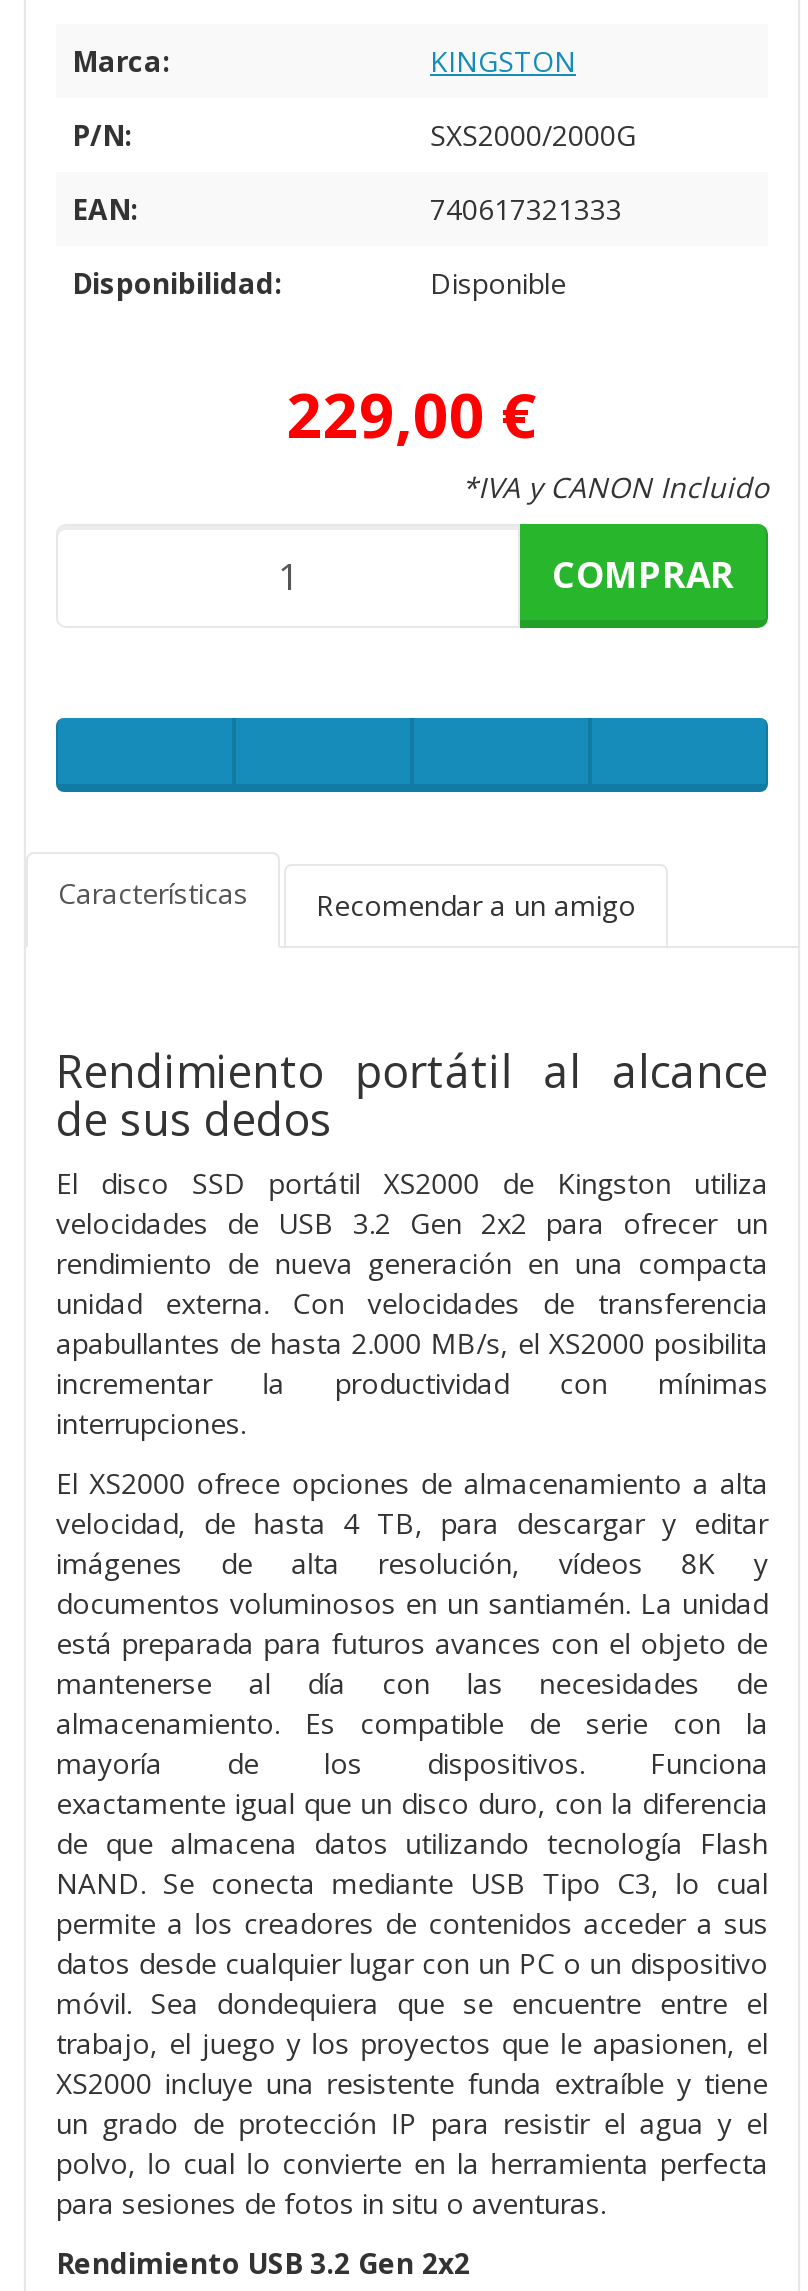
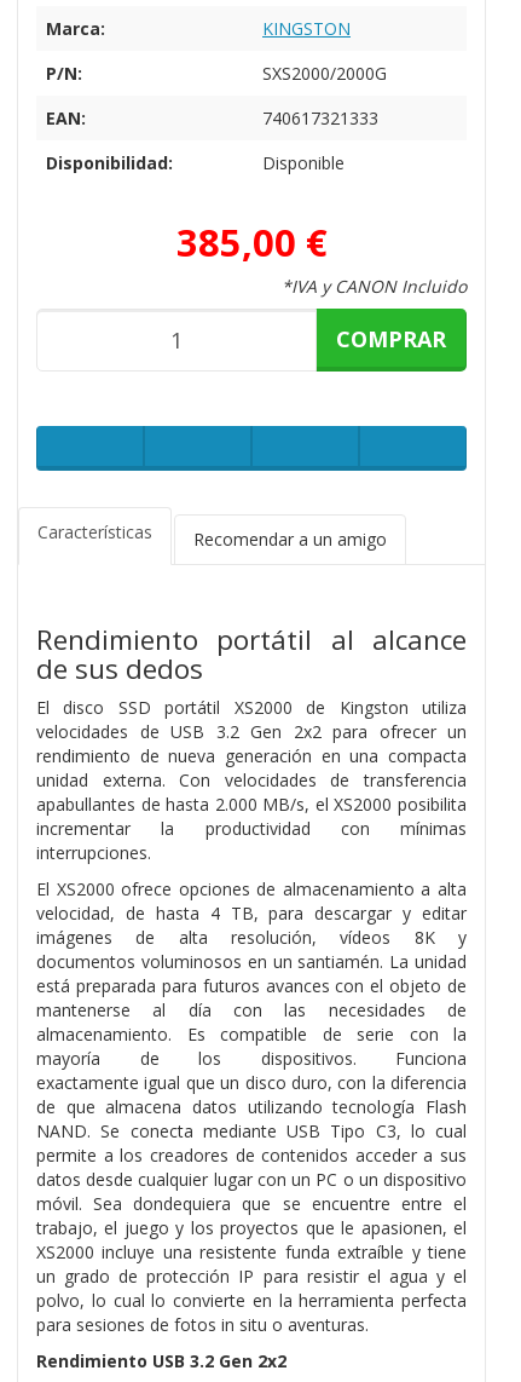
- 229,00 €
+ 385,00 €
